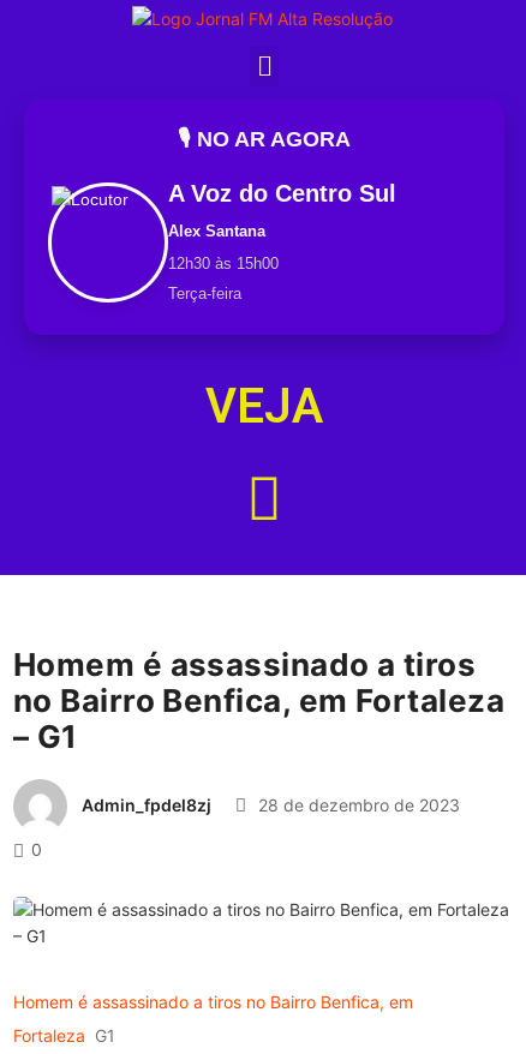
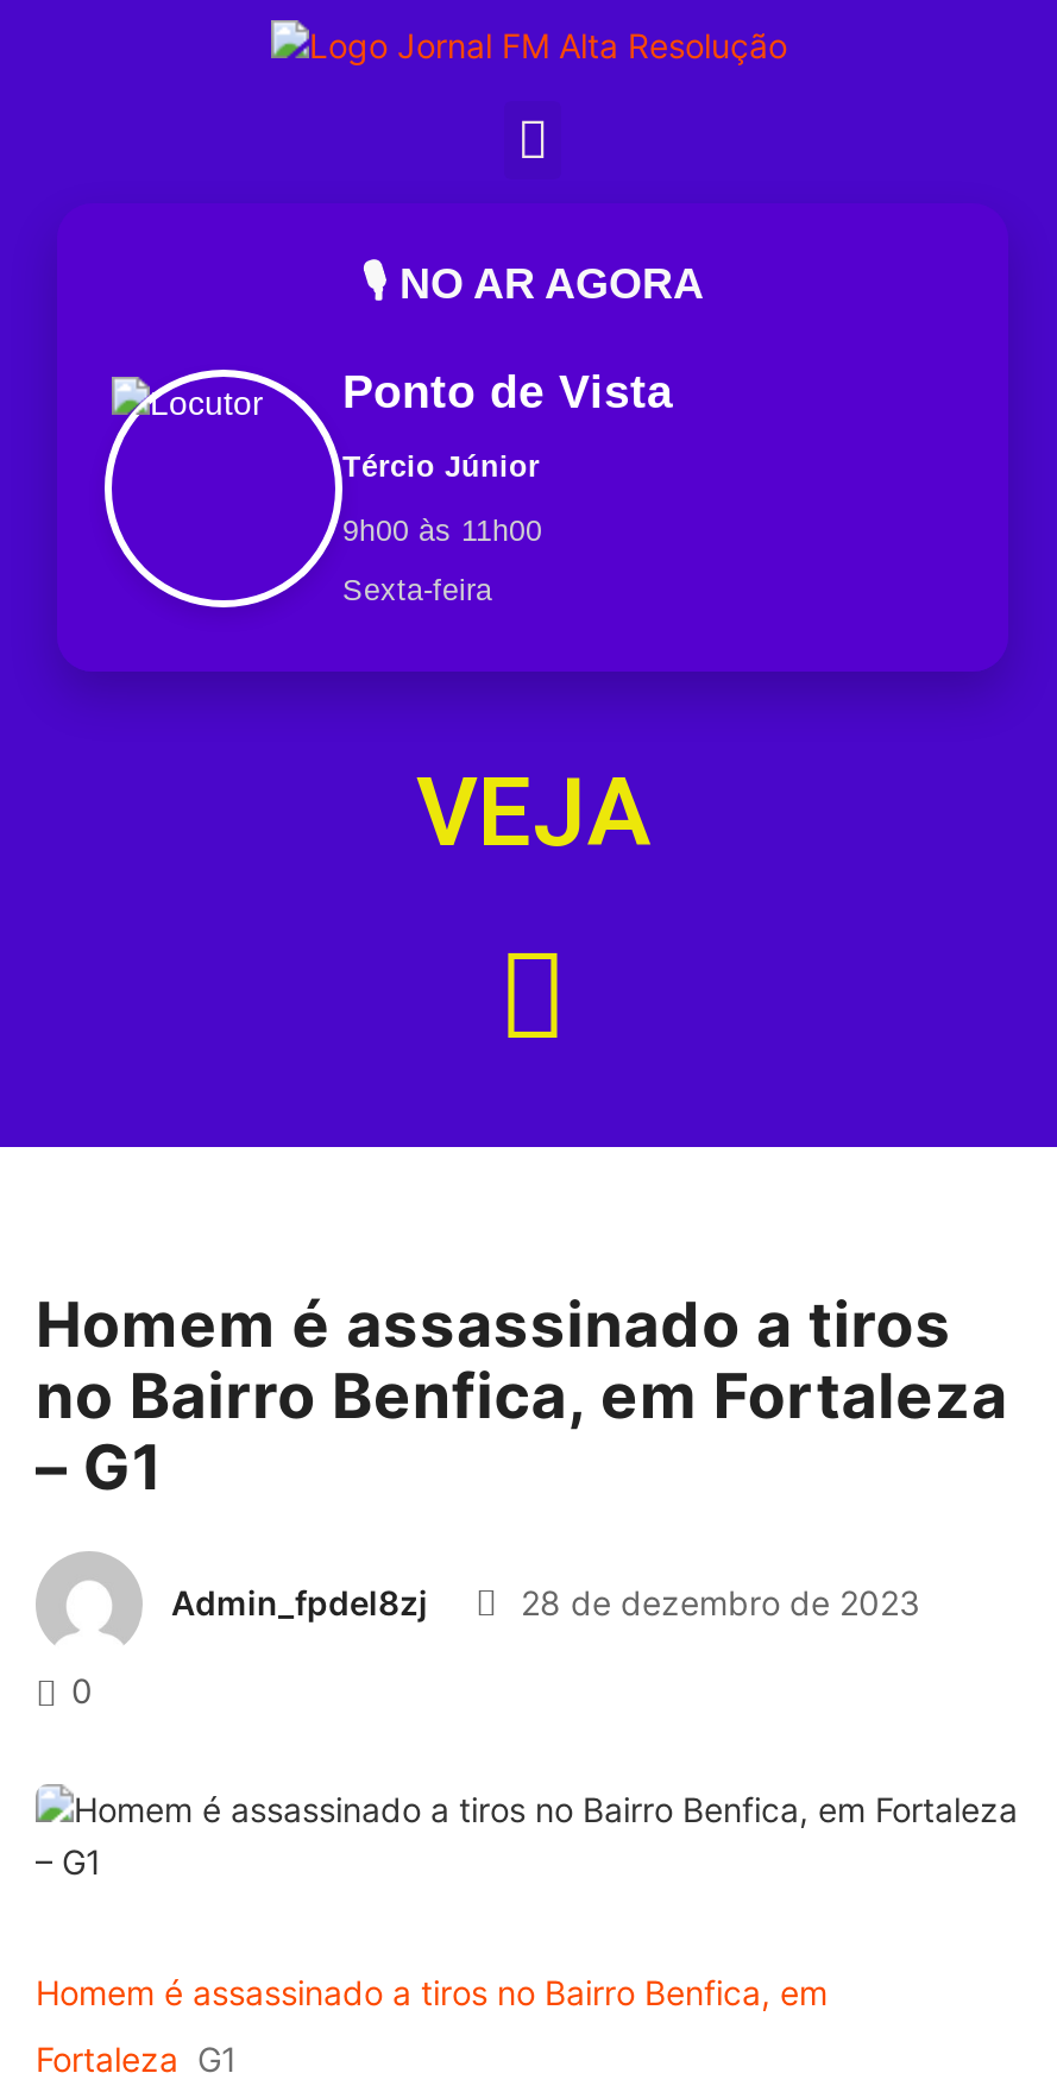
- A Voz do Centro Sul
+ Ponto de Vista

- Alex Santana
+ Tércio Júnior

- 12h30 às 15h00
+ 9h00 às 11h00

- Terça-feira
+ Sexta-feira
